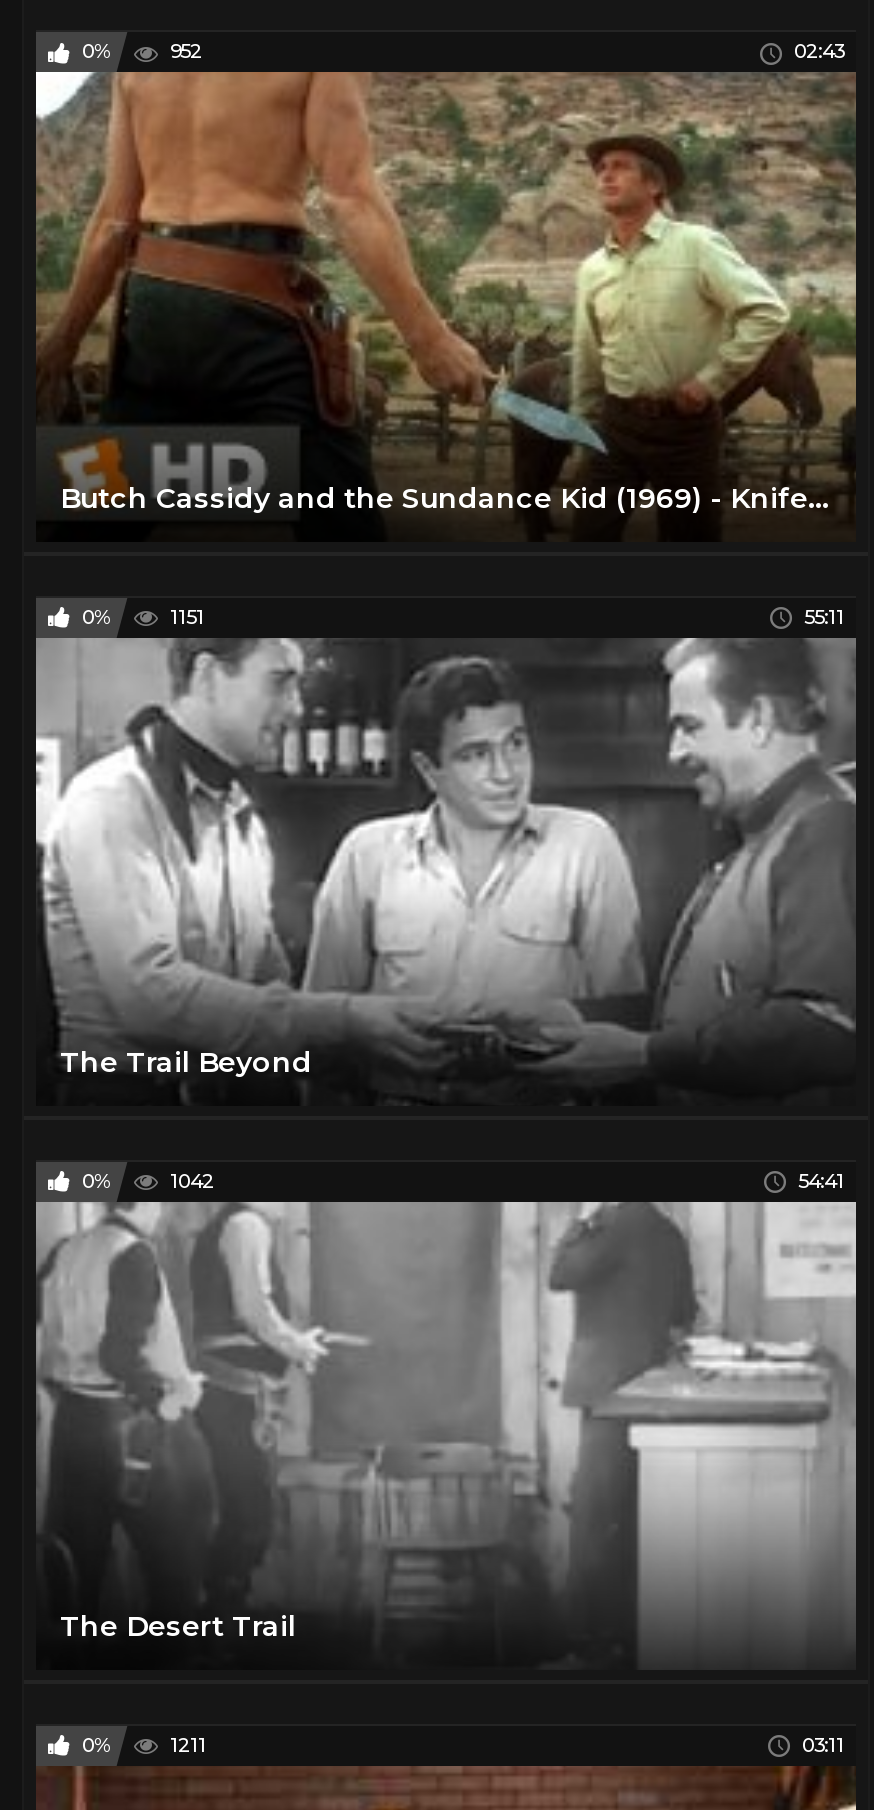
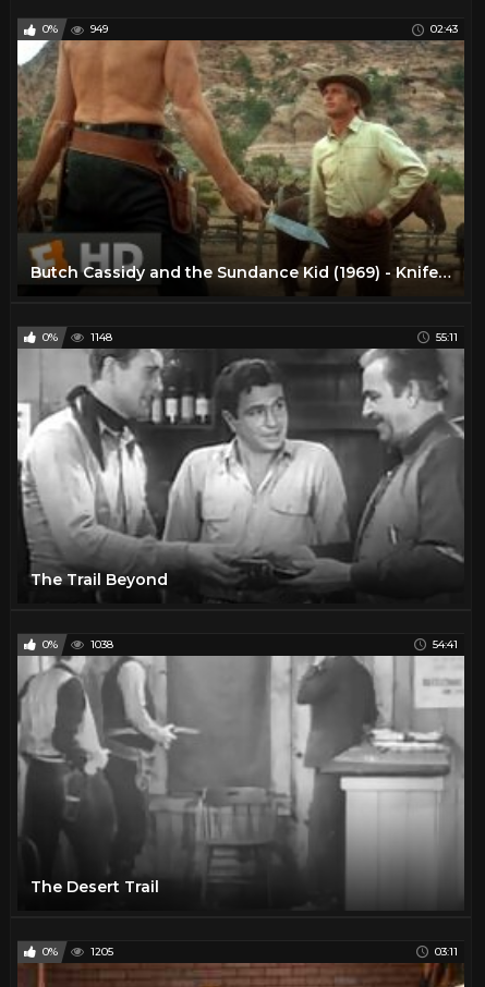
- 952
+ 949

- 1151
+ 1148

- 1042
+ 1038

- 1211
+ 1205
